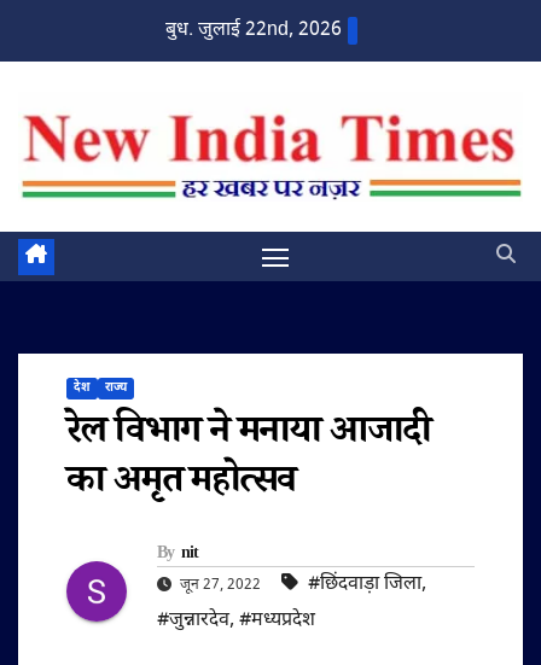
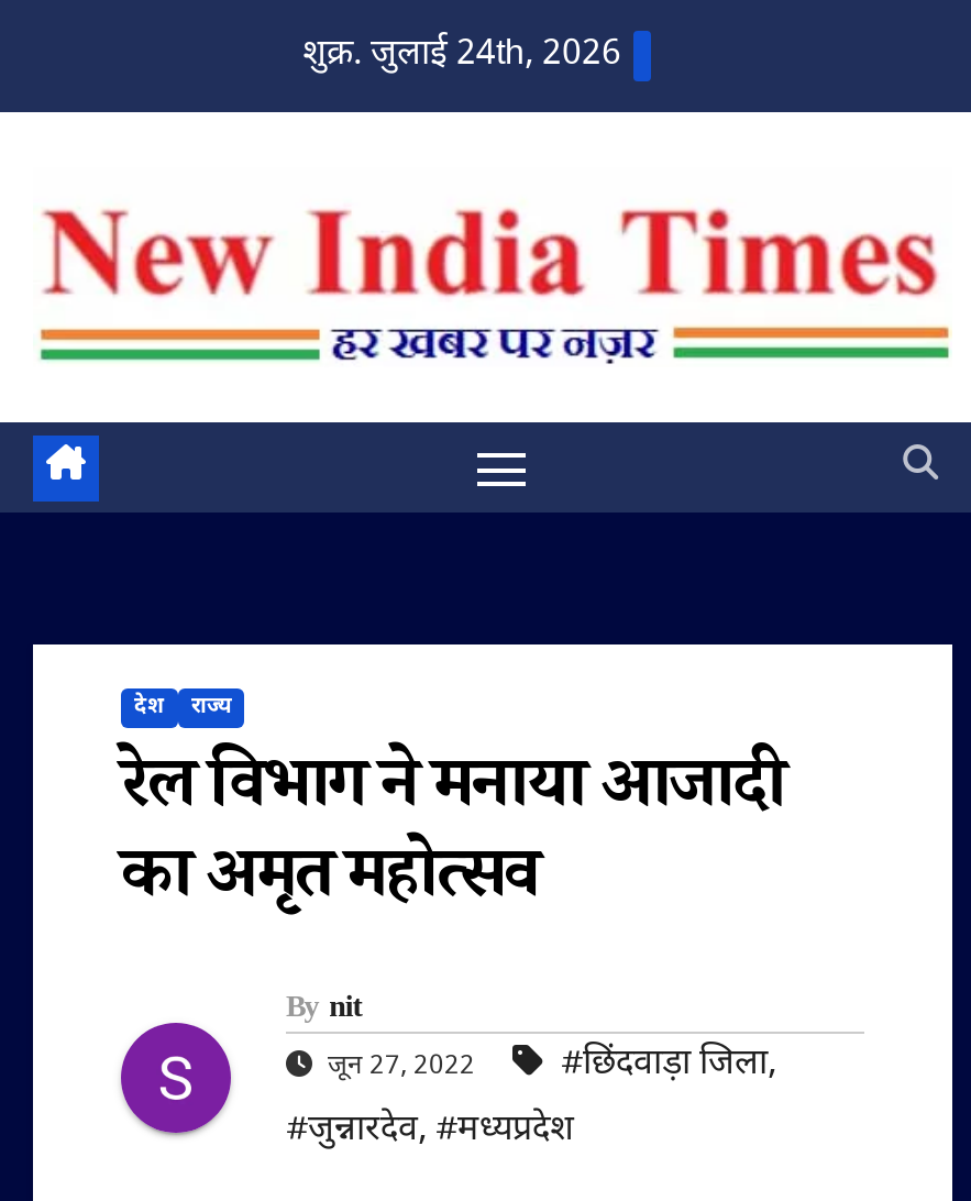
- बुध. जुलाई 22nd, 2026
+ शुक्र. जुलाई 24th, 2026
